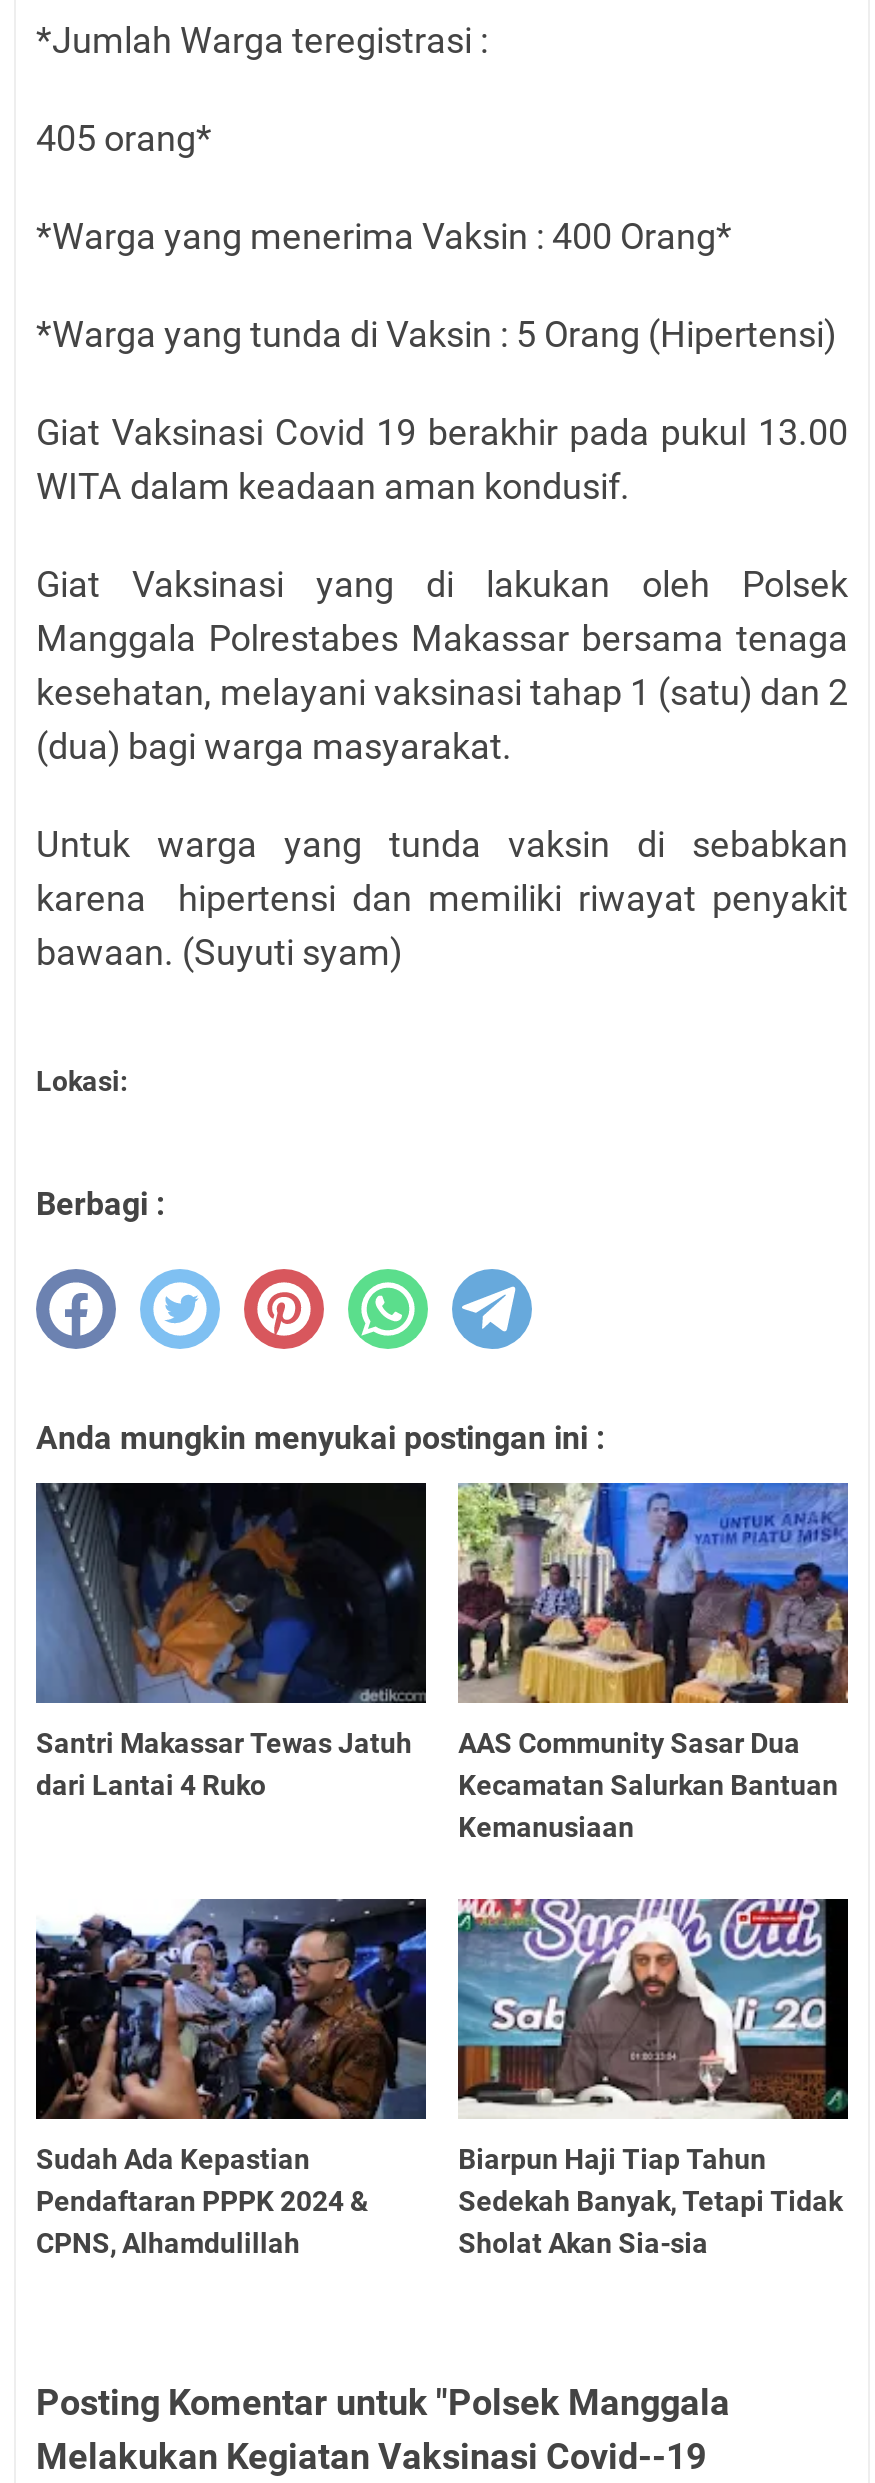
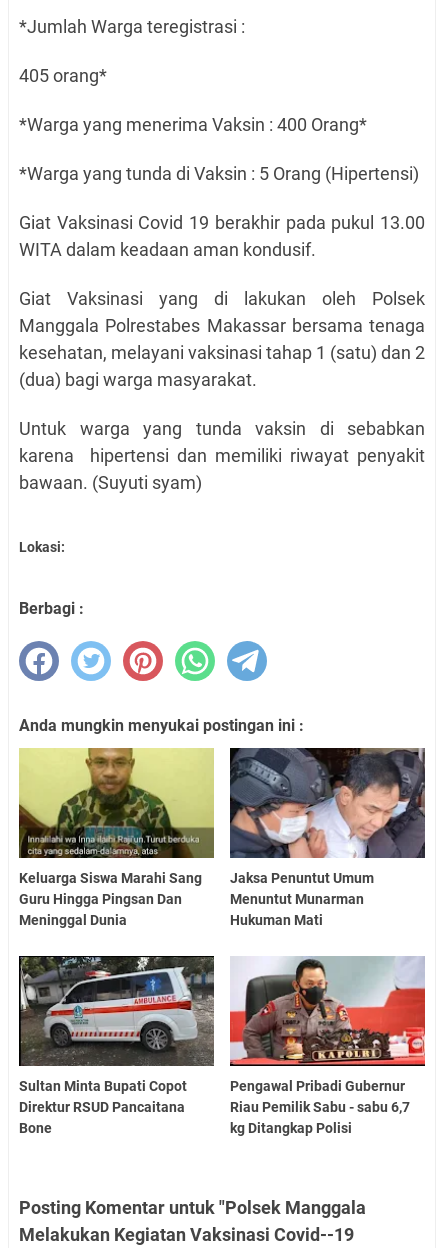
- [image]
- Santri Makassar Tewas Jatuh
- dari Lantai 4 Ruko
+ [image]
+ Keluarga Siswa Marahi Sang
+ Guru Hingga Pingsan Dan
+ Meninggal Dunia

- [image]
- AAS Community Sasar Dua
- Kecamatan Salurkan Bantuan
- Kemanusiaan
+ [image]
+ Jaksa Penuntut Umum
+ Menuntut Munarman
+ Hukuman Mati

- [image]
- Sudah Ada Kepastian
- Pendaftaran PPPK 2024 &
- CPNS, Alhamdulillah
+ [image]
+ Sultan Minta Bupati Copot
+ Direktur RSUD Pancaitana
+ Bone

- [image]
- Biarpun Haji Tiap Tahun
- Sedekah Banyak, Tetapi Tidak
- Sholat Akan Sia-sia
+ [image]
+ Pengawal Pribadi Gubernur
+ Riau Pemilik Sabu - sabu 6,7
+ kg Ditangkap Polisi
